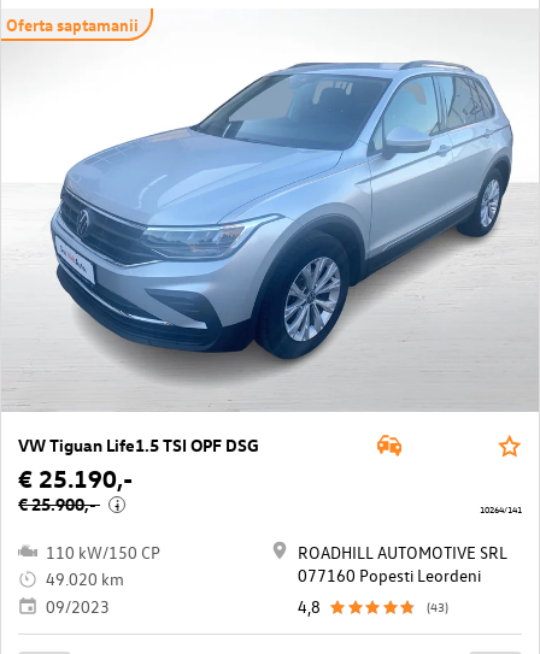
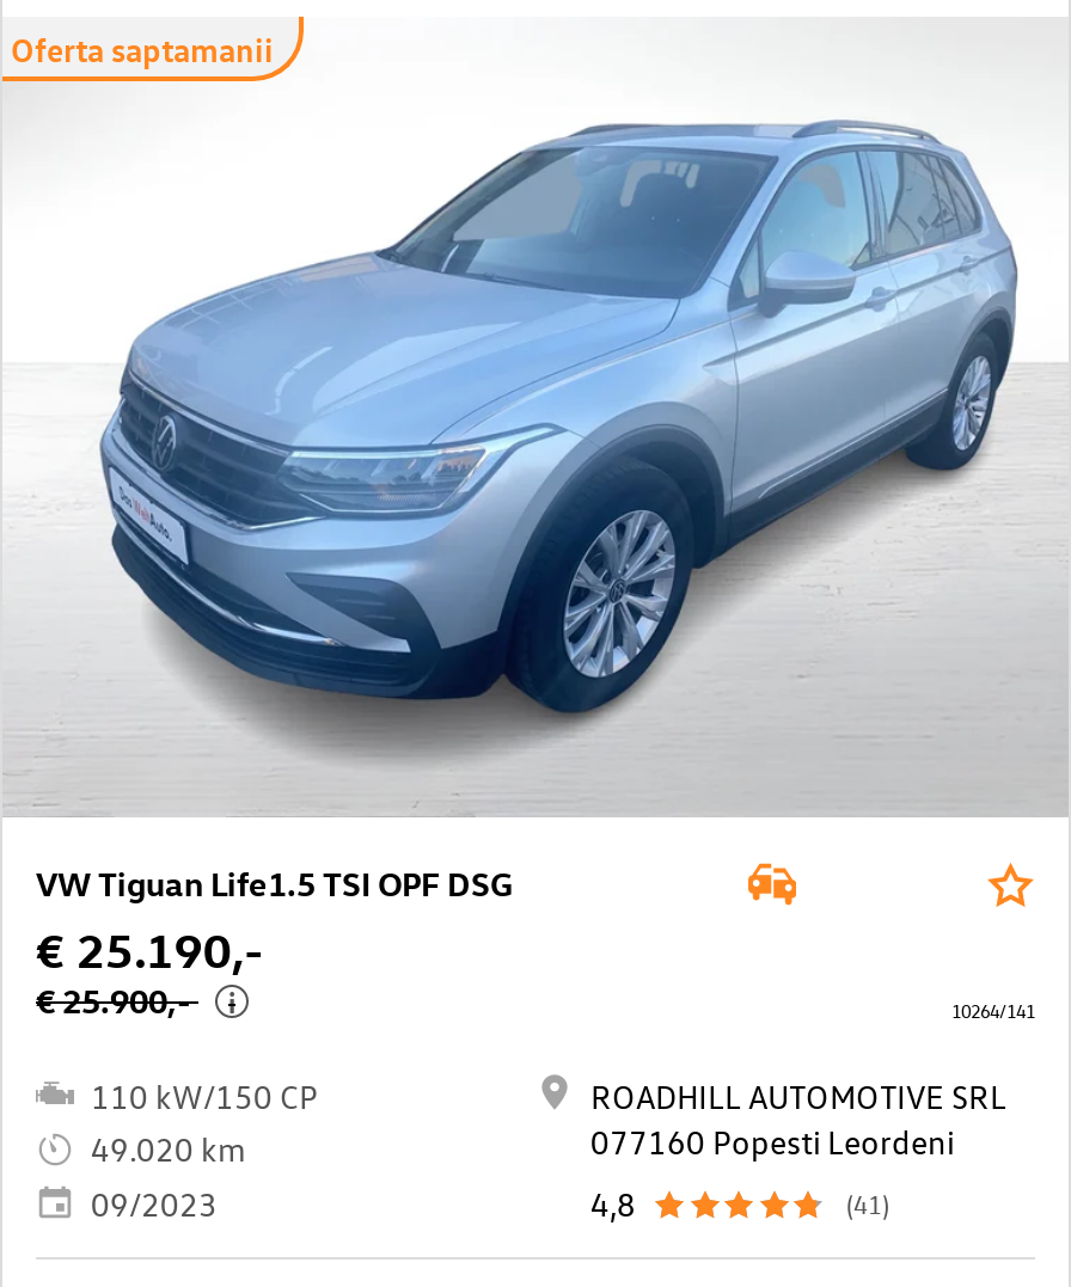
- (43)
+ (41)
